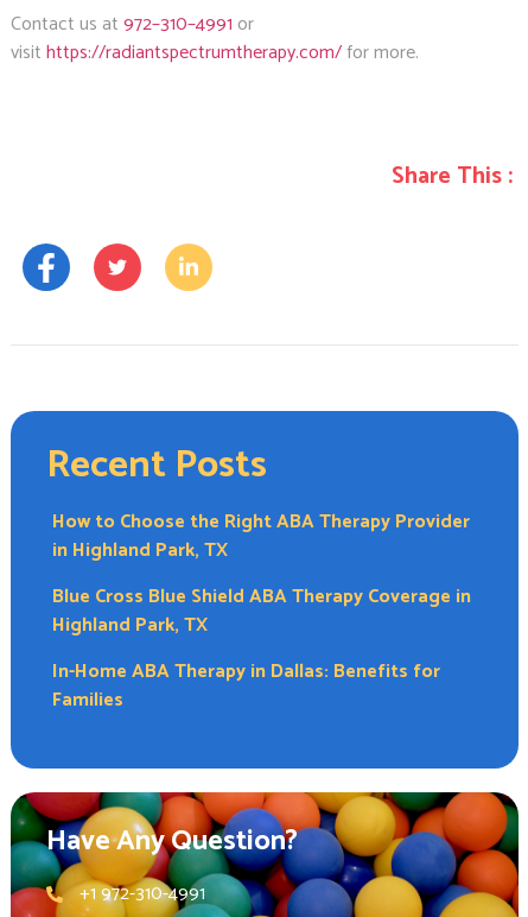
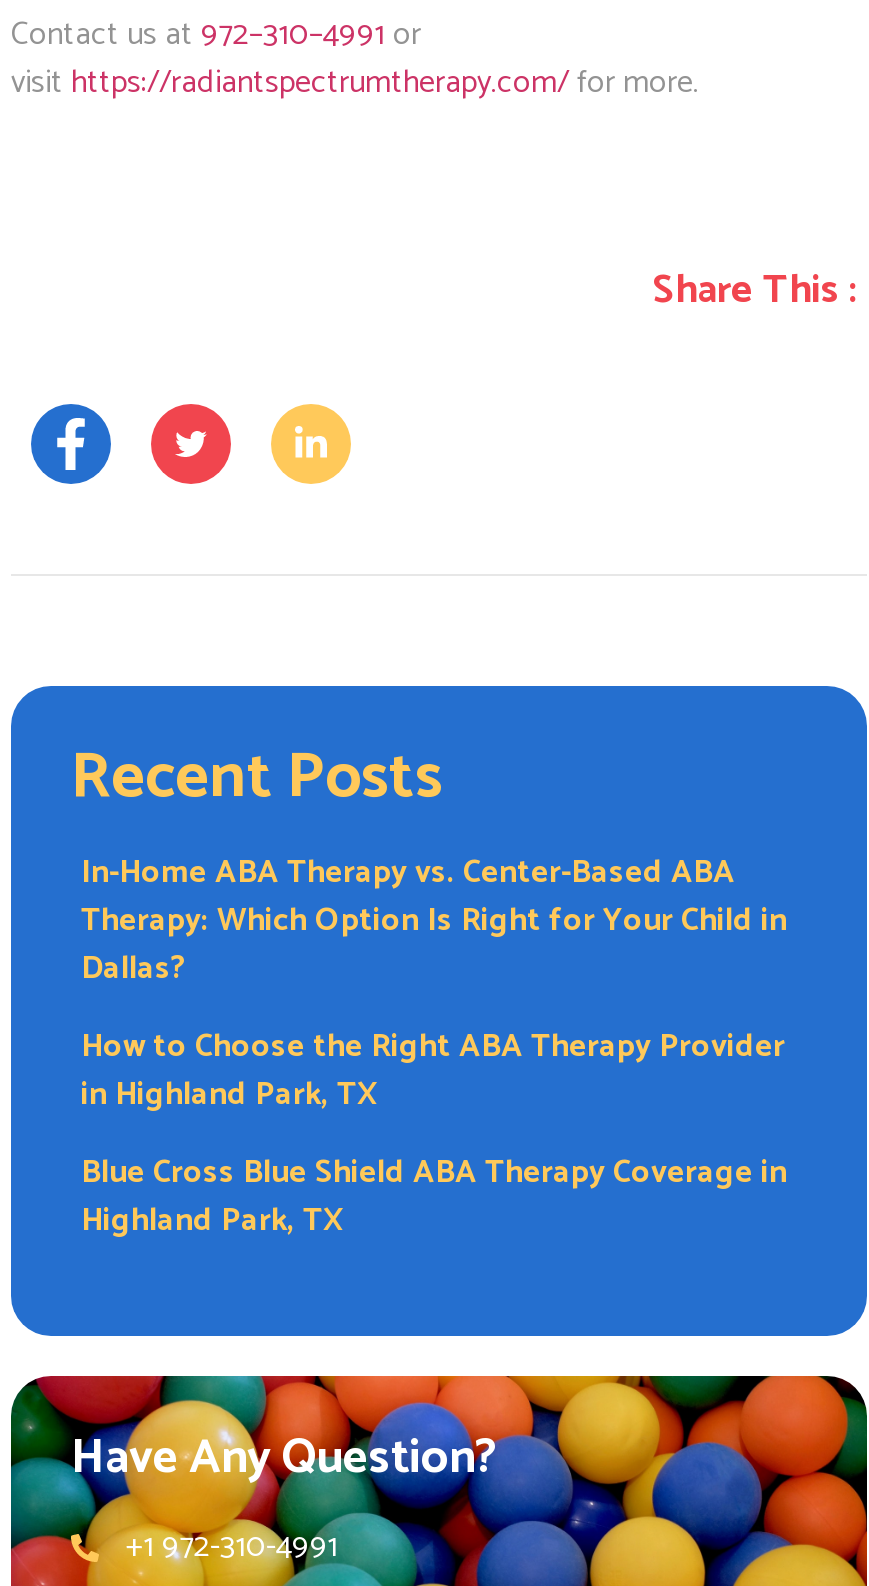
+ In-Home ABA Therapy vs. Center-Based ABA
+ Therapy: Which Option Is Right for Your Child in
+ Dallas?

moved down: How to Choose the Right ABA Therapy Provider | in Highland Park, TX | Blue Cross Blue Shield ABA Therapy Coverage in | Highland Park, TX

- In-Home ABA Therapy in Dallas: Benefits for
- Families
